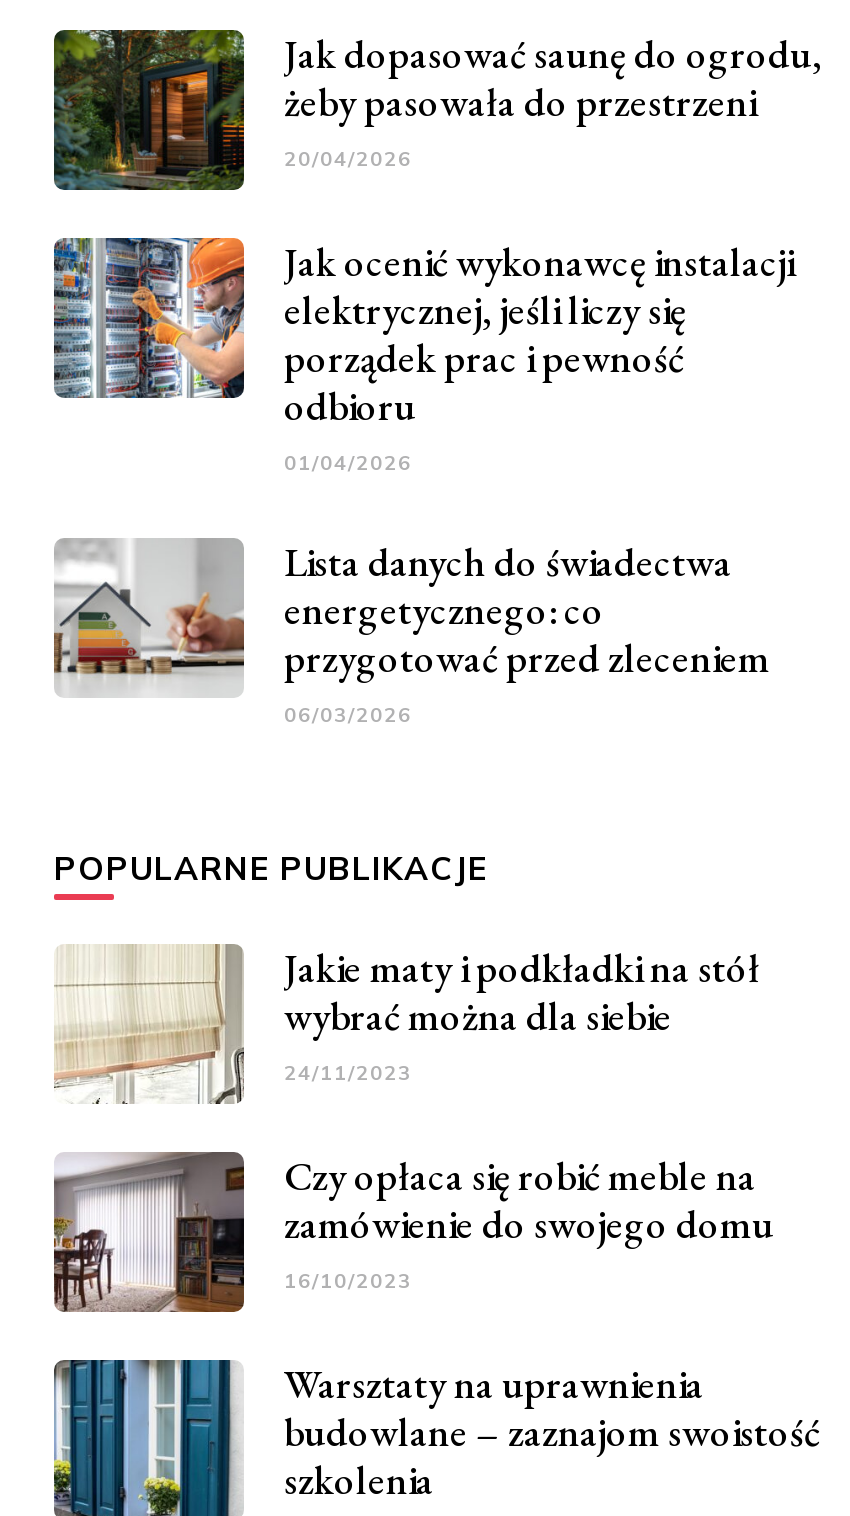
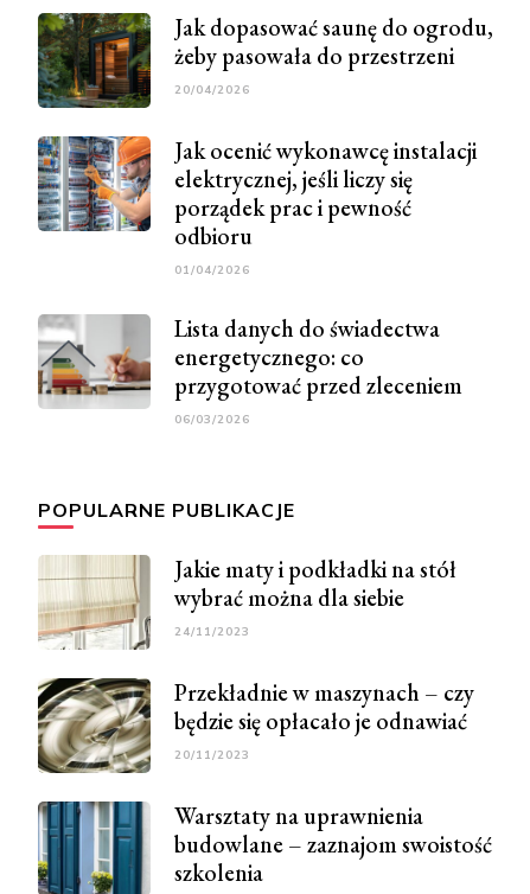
- [image]
- Czy opłaca się robić meble na
- zamówienie do swojego domu
- 16/10/2023
+ [image]
+ Przekładnie w maszynach – czy
+ będzie się opłacało je odnawiać
+ 20/11/2023
